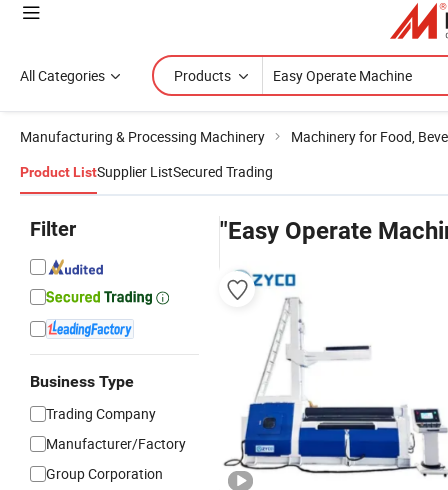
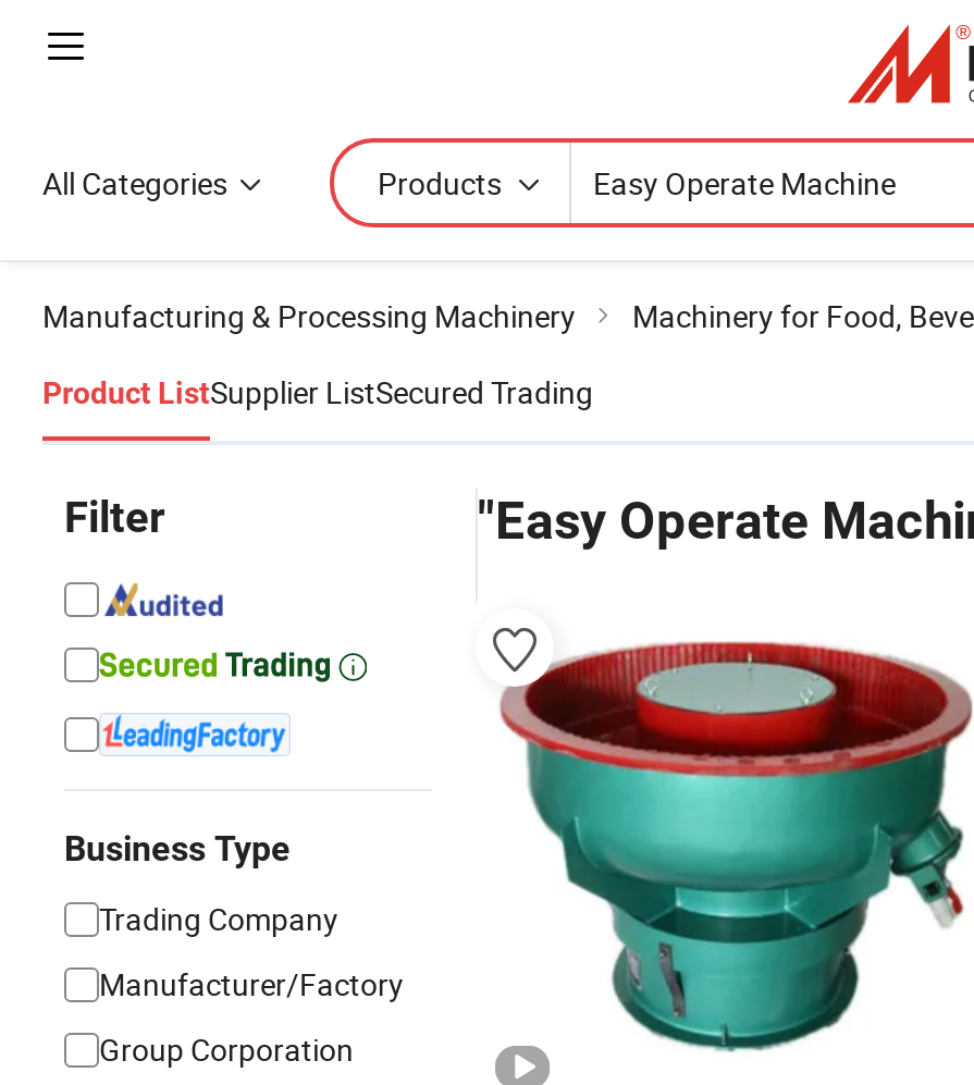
- [image]
+ [image]
